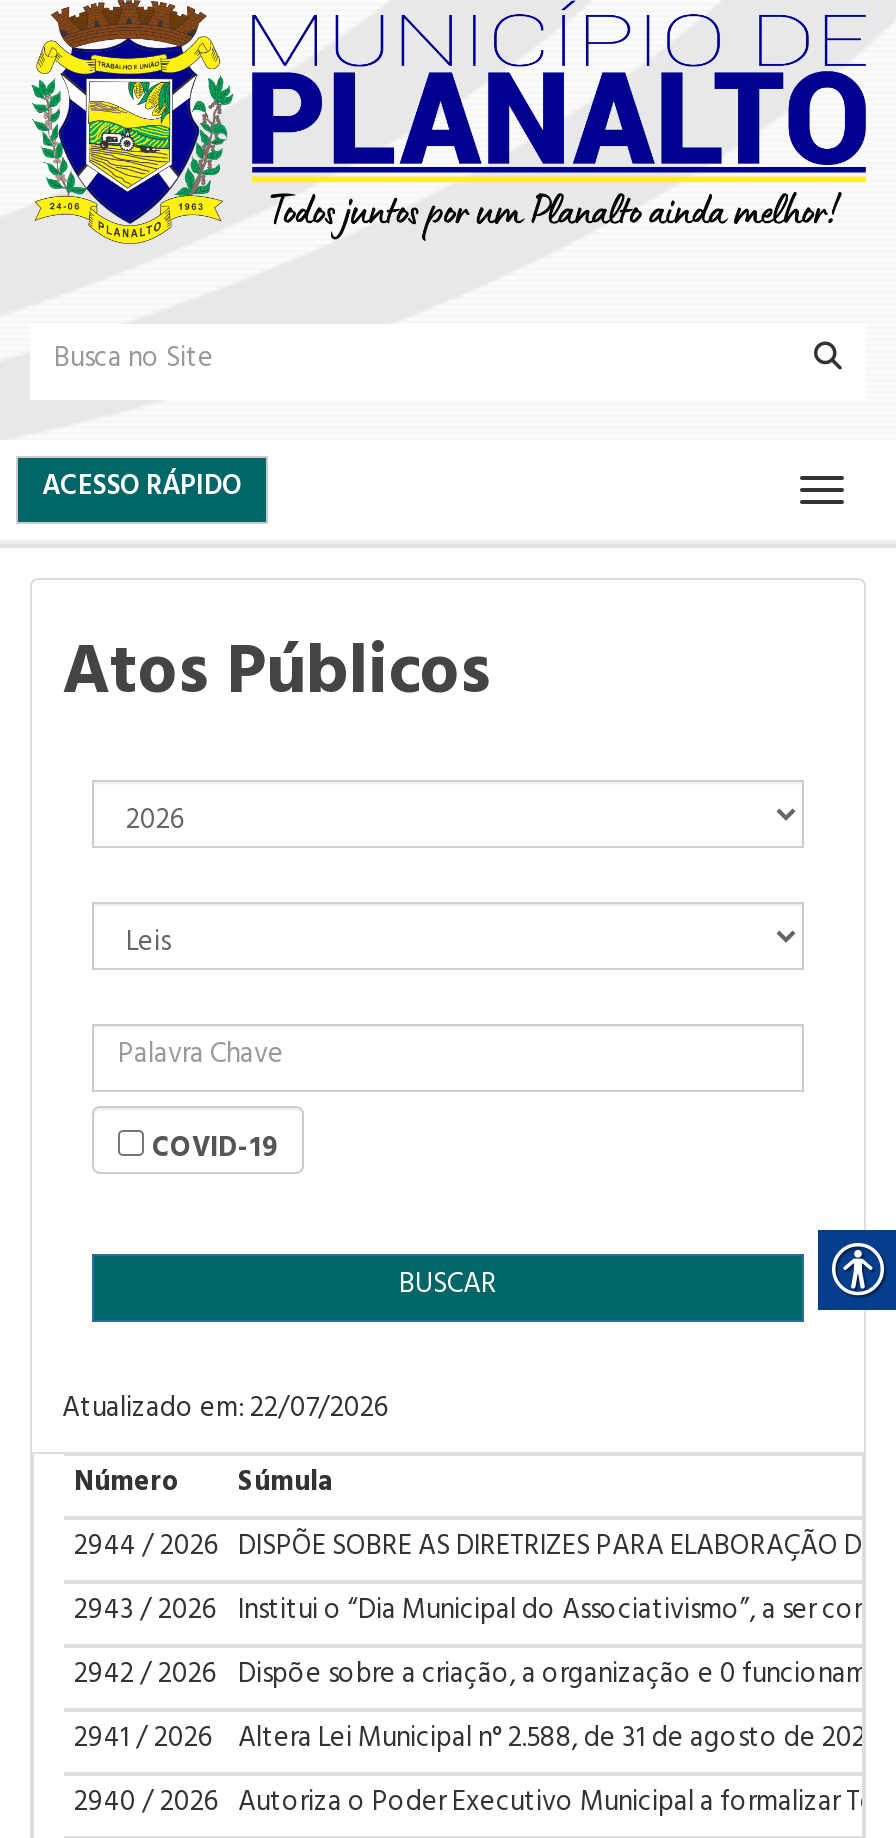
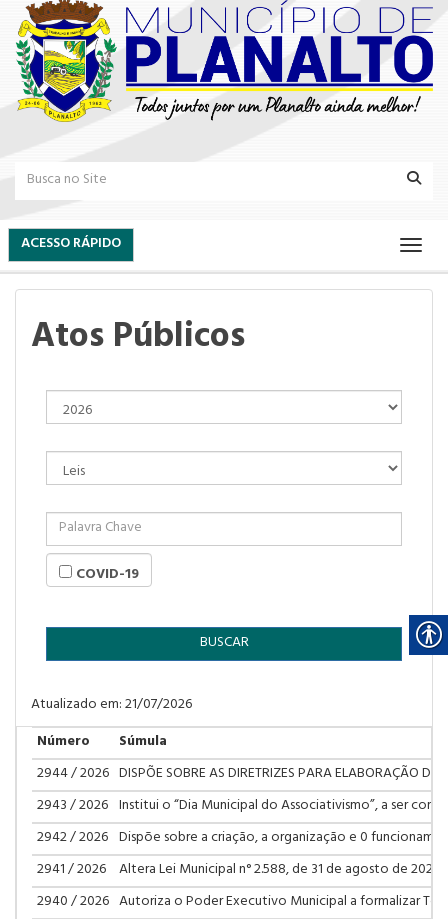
- Atualizado em: 22/07/2026
+ Atualizado em: 21/07/2026
